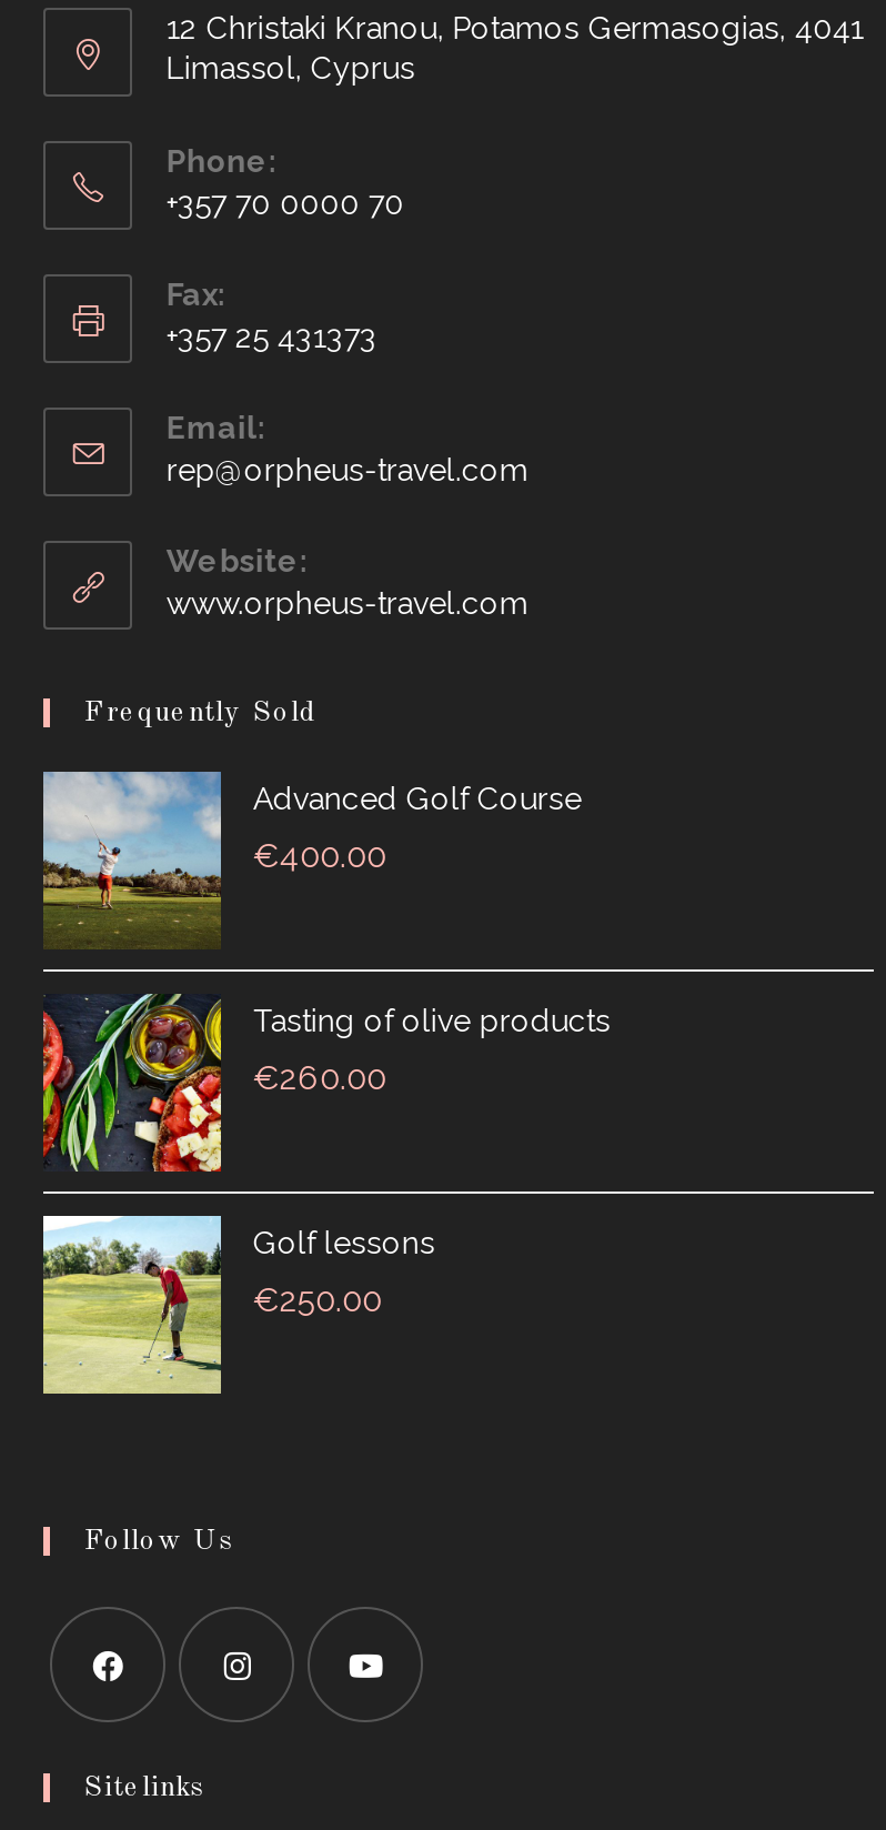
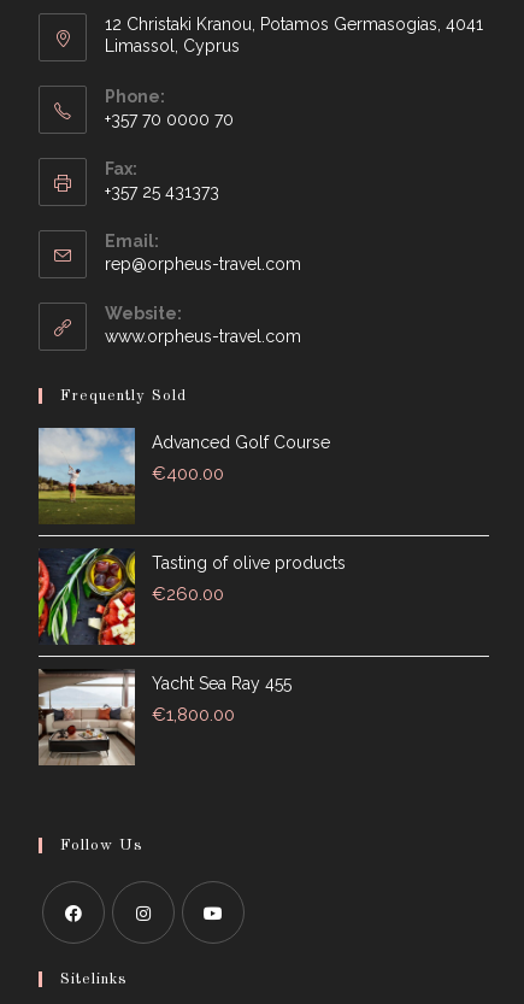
- [image]
- Golf lessons
+ [image]
+ Yacht Sea Ray 455

- €250.00
+ €1,800.00
